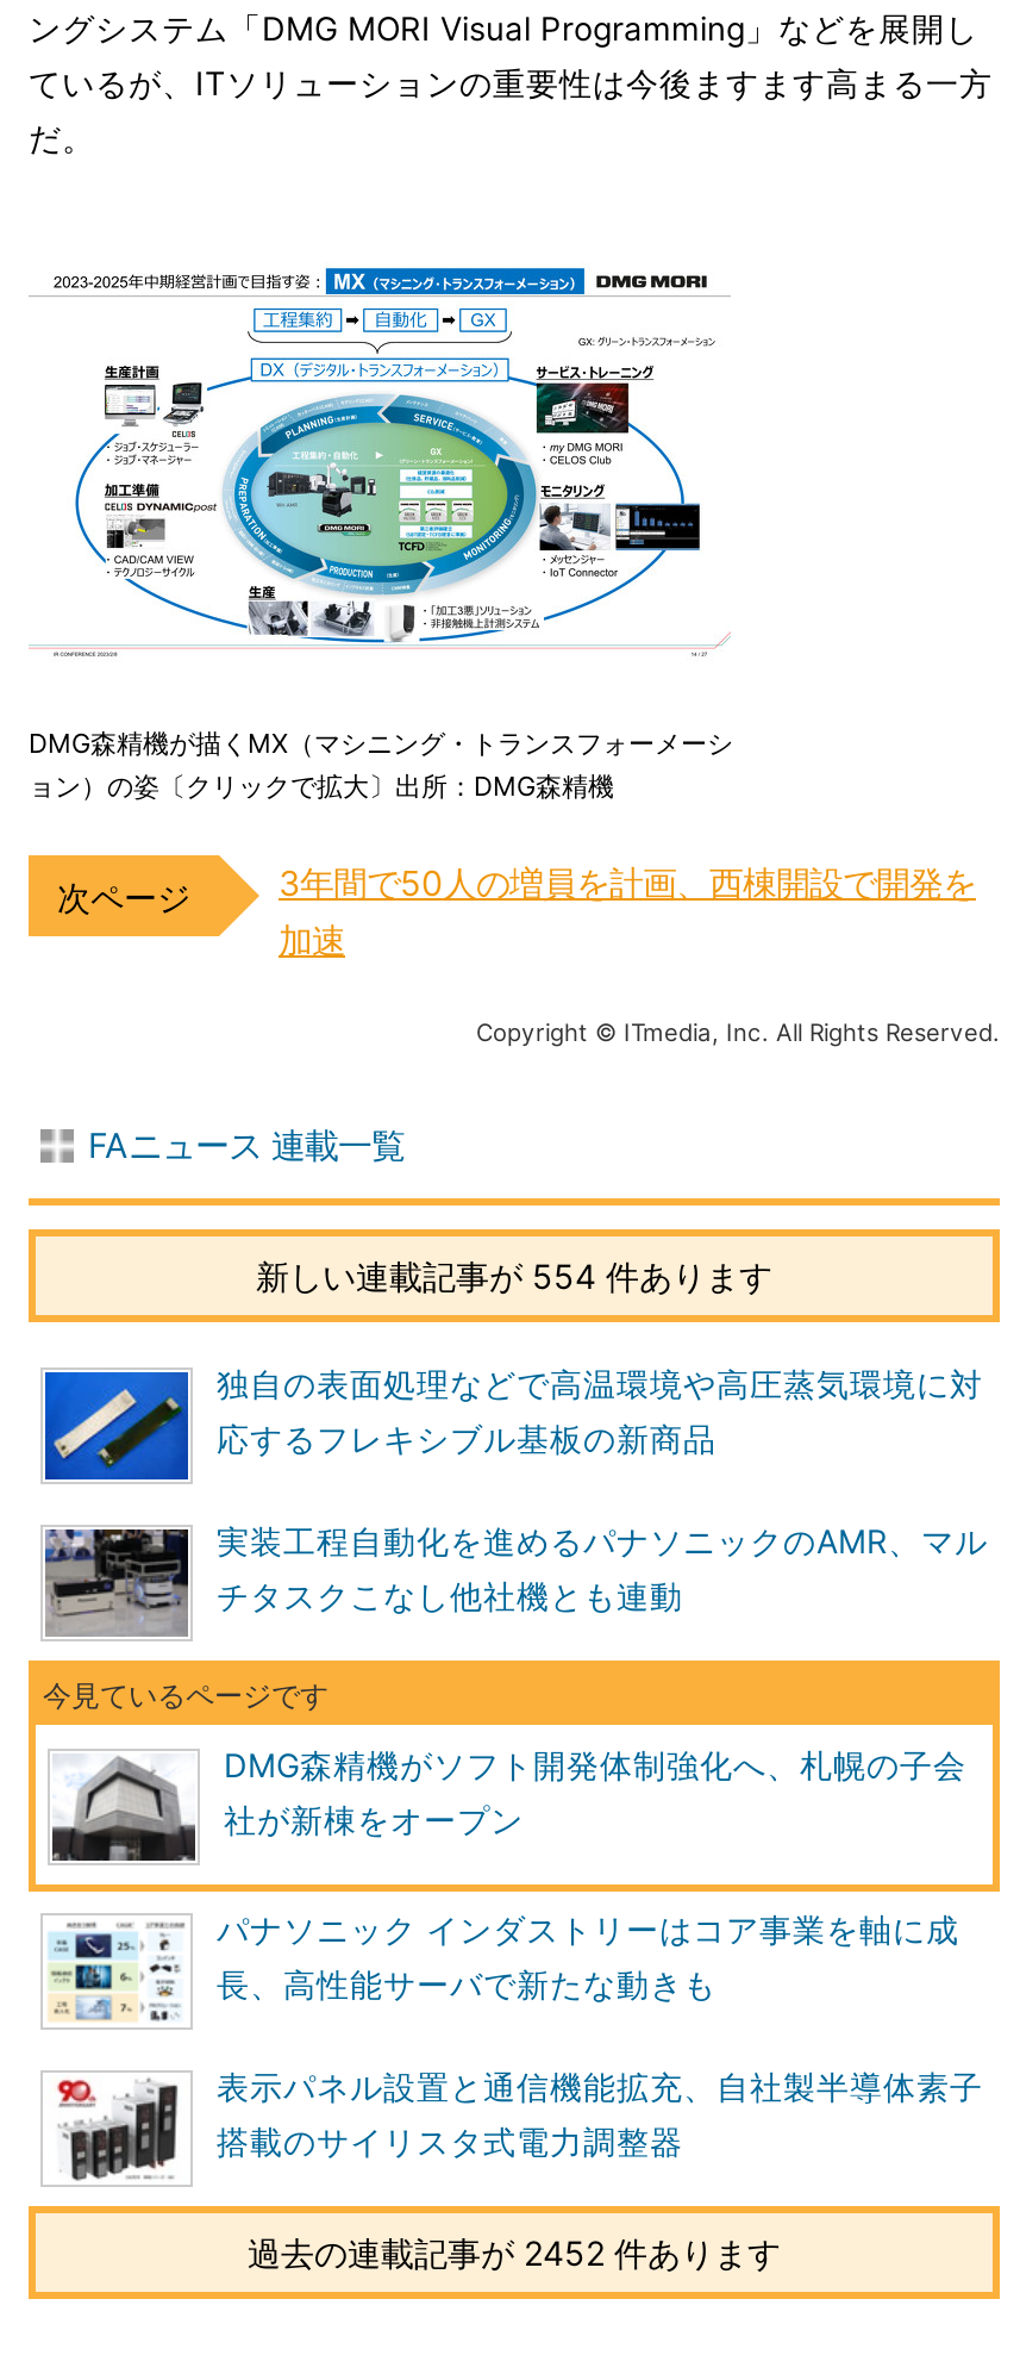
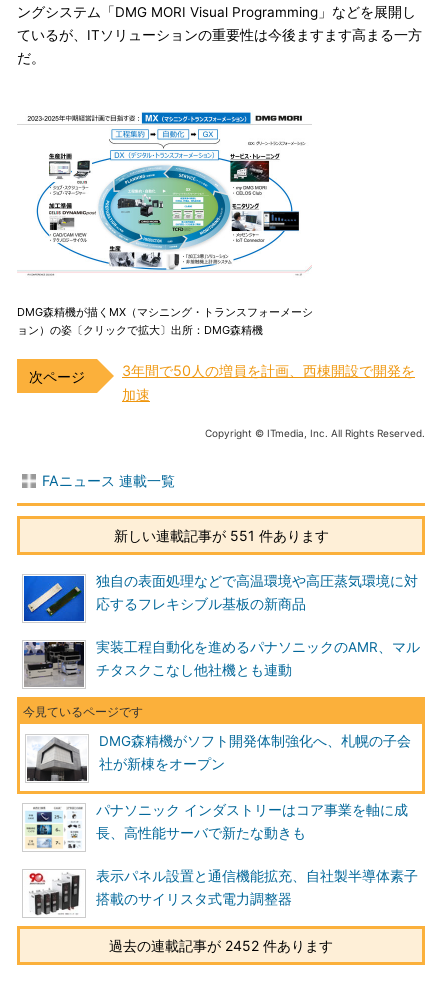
- 新しい連載記事が 554 件あります
+ 新しい連載記事が 551 件あります
